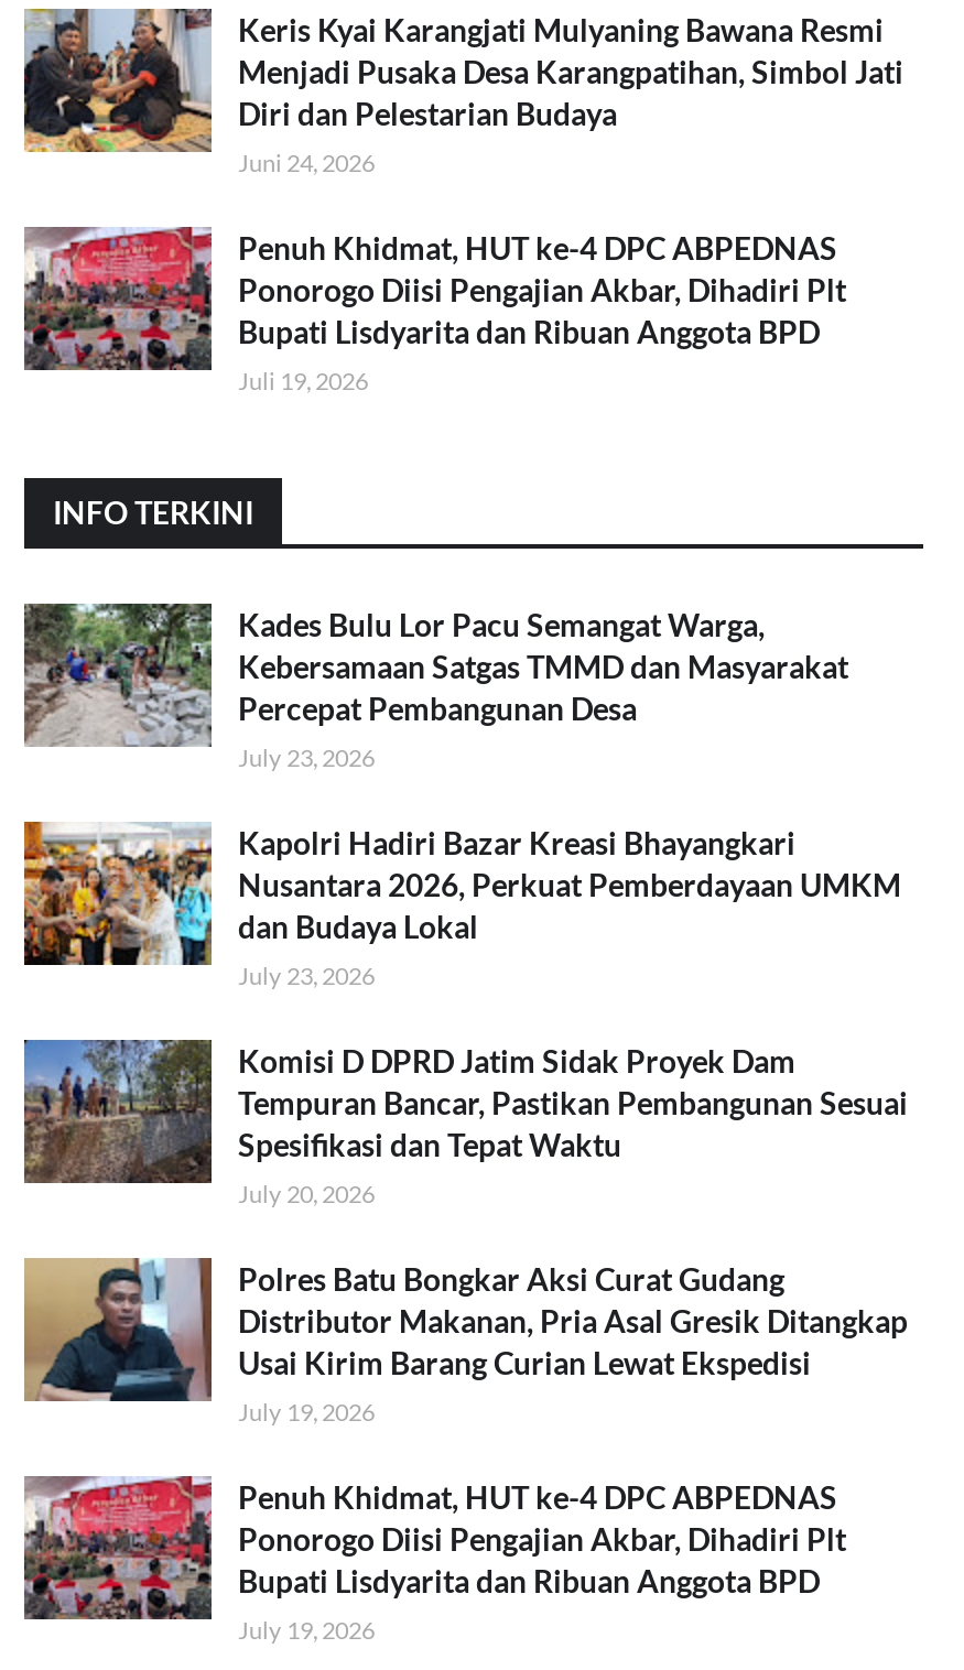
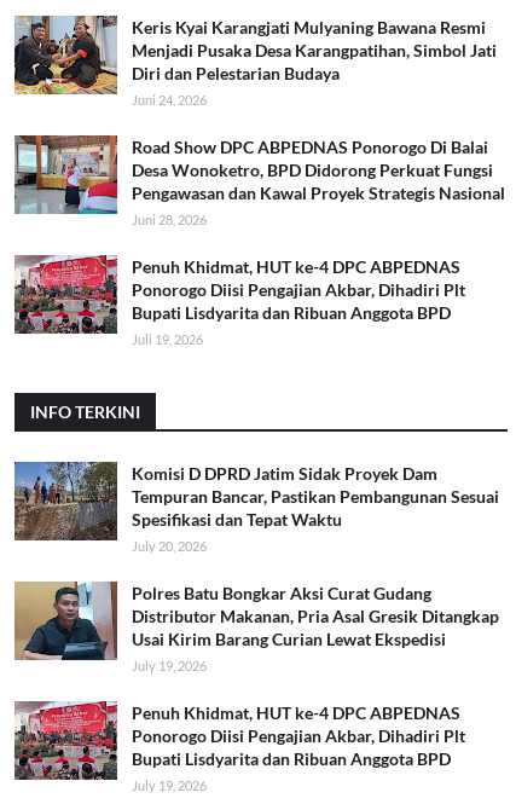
+ [image]
+ Road Show DPC ABPEDNAS Ponorogo Di Balai
+ Desa Wonoketro, BPD Didorong Perkuat Fungsi
+ Pengawasan dan Kawal Proyek Strategis Nasional
+ Juni 28, 2026

moved down: [image] | Penuh Khidmat, HUT ke-4 DPC ABPEDNAS | Ponorogo Diisi Pengajian Akbar, Dihadiri Plt | Bupati Lisdyarita dan Ribuan Anggota BPD | Juli 19, 2026 | INFO TERKINI

- [image]
- Kades Bulu Lor Pacu Semangat Warga,
- Kebersamaan Satgas TMMD dan Masyarakat
- Percepat Pembangunan Desa
- July 23, 2026
- Kapolri Hadiri Bazar Kreasi Bhayangkari
- Nusantara 2026, Perkuat Pemberdayaan UMKM
- dan Budaya Lokal
- July 23, 2026

- [image]
